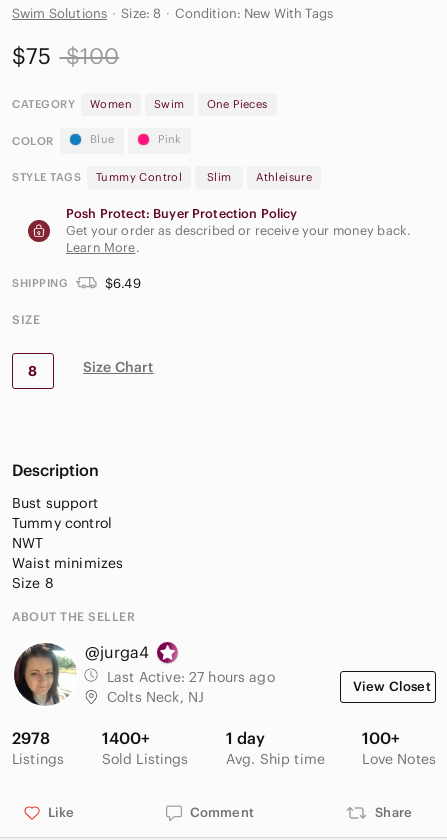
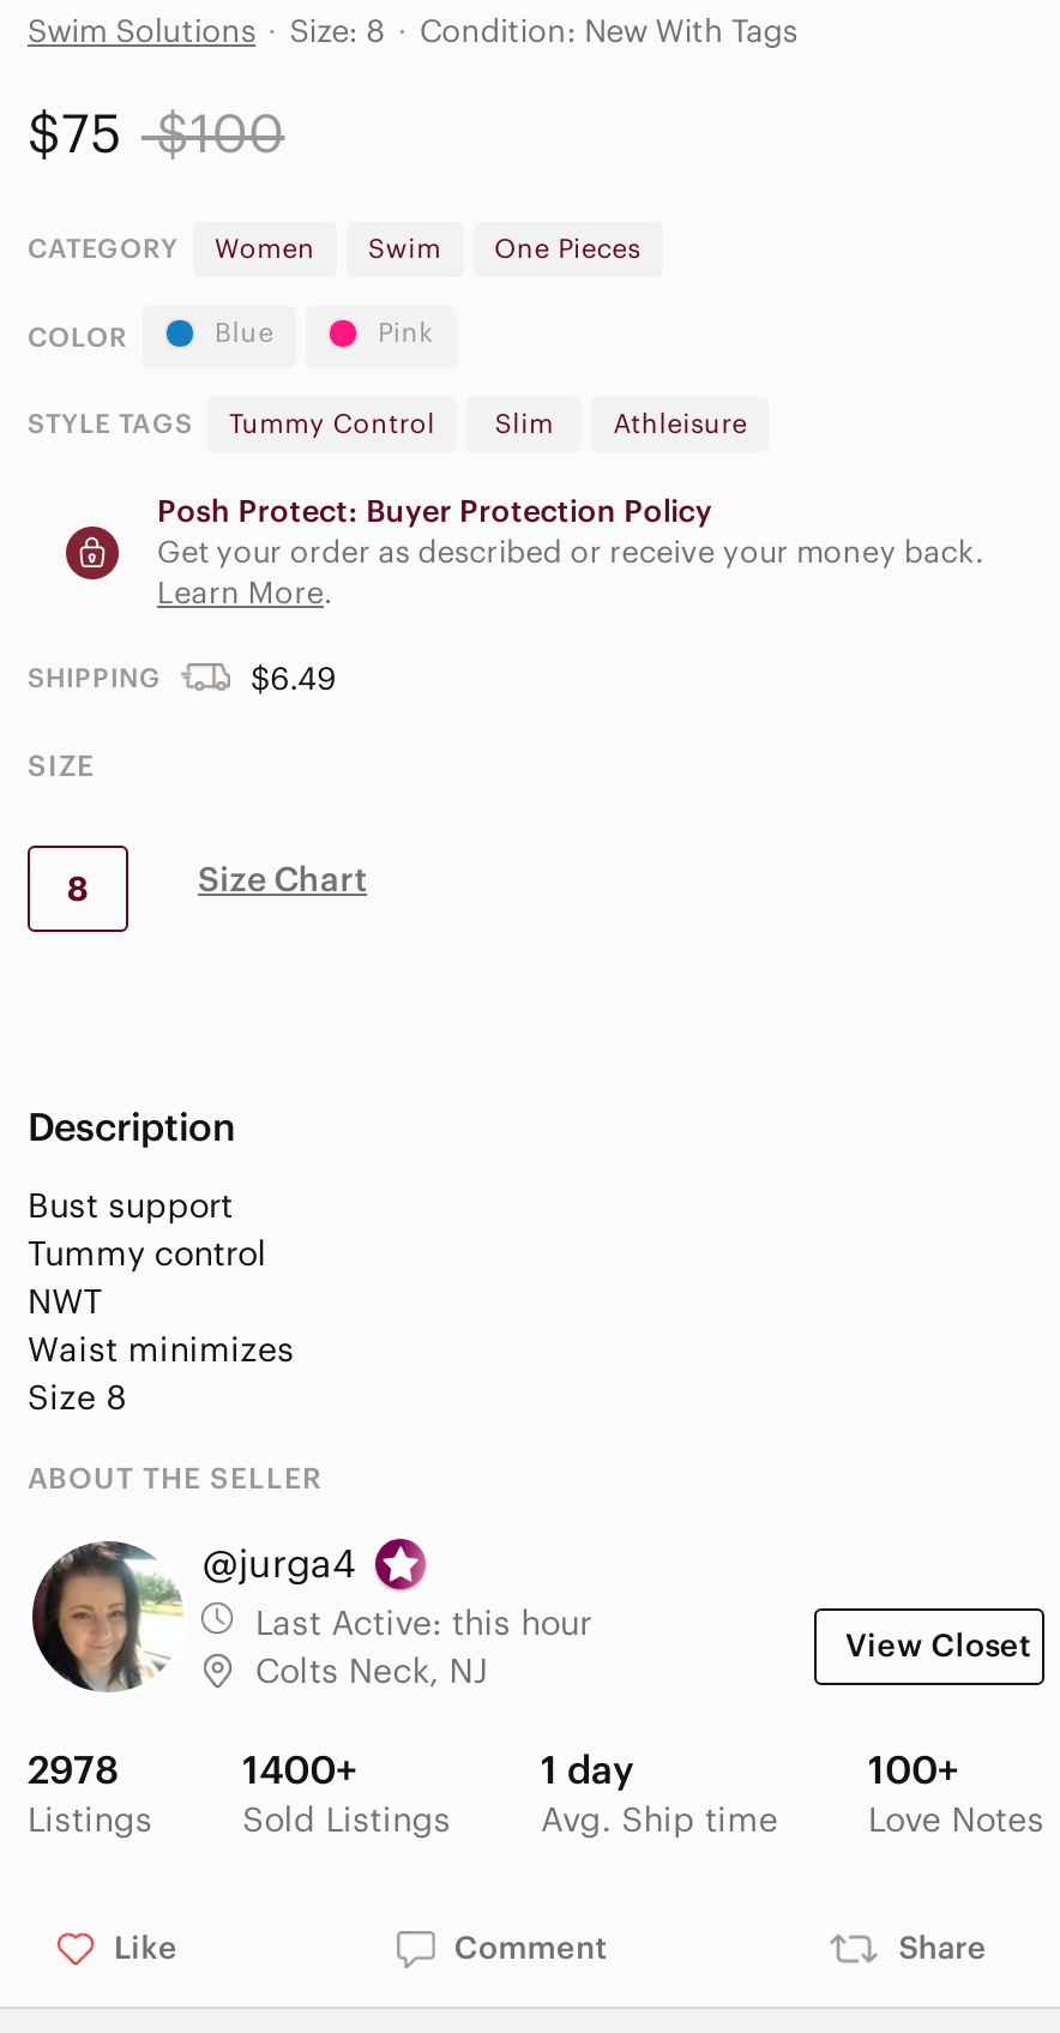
- Last Active: 27 hours ago
+ Last Active: this hour
